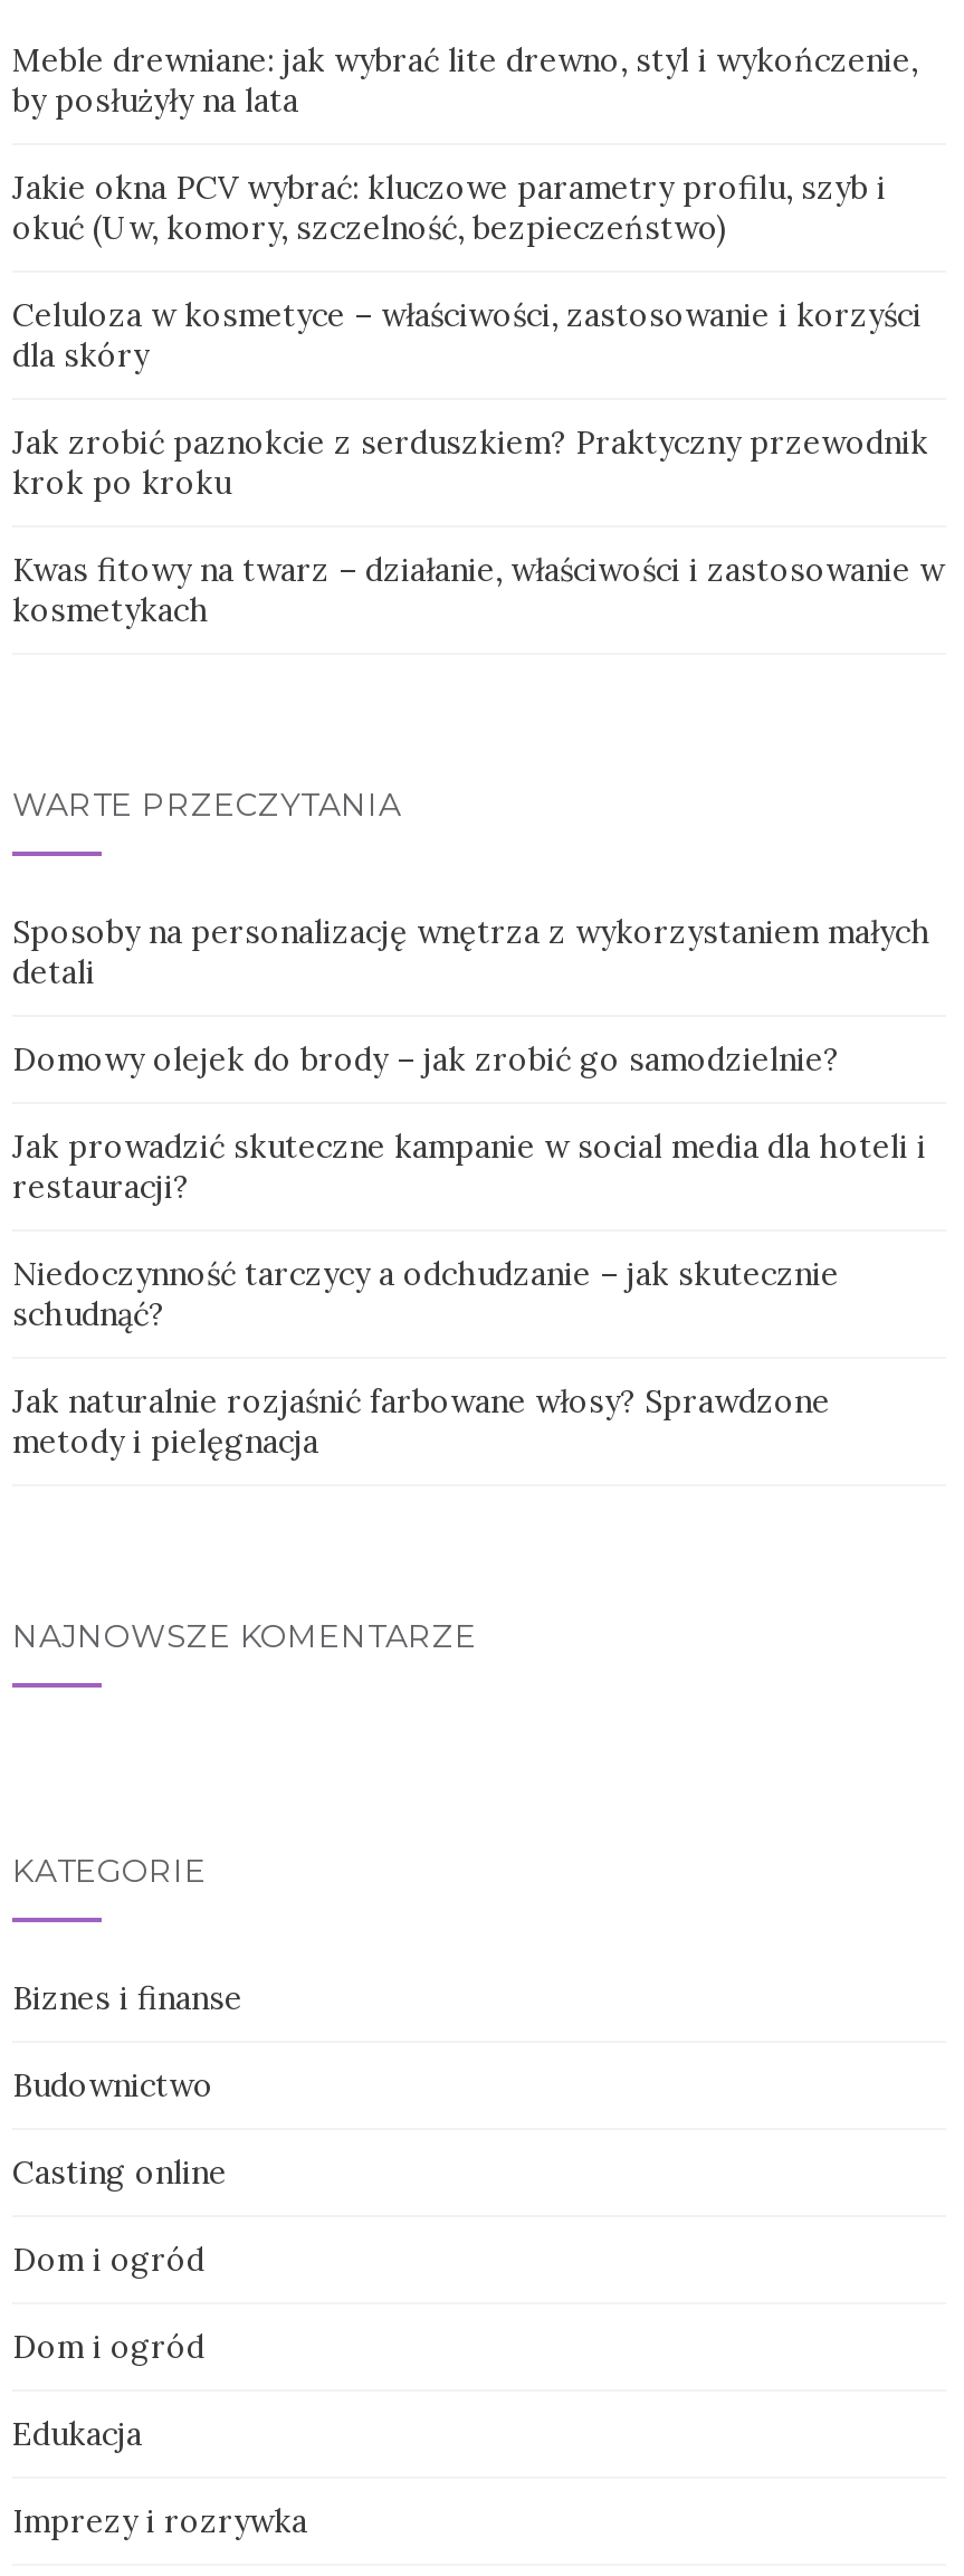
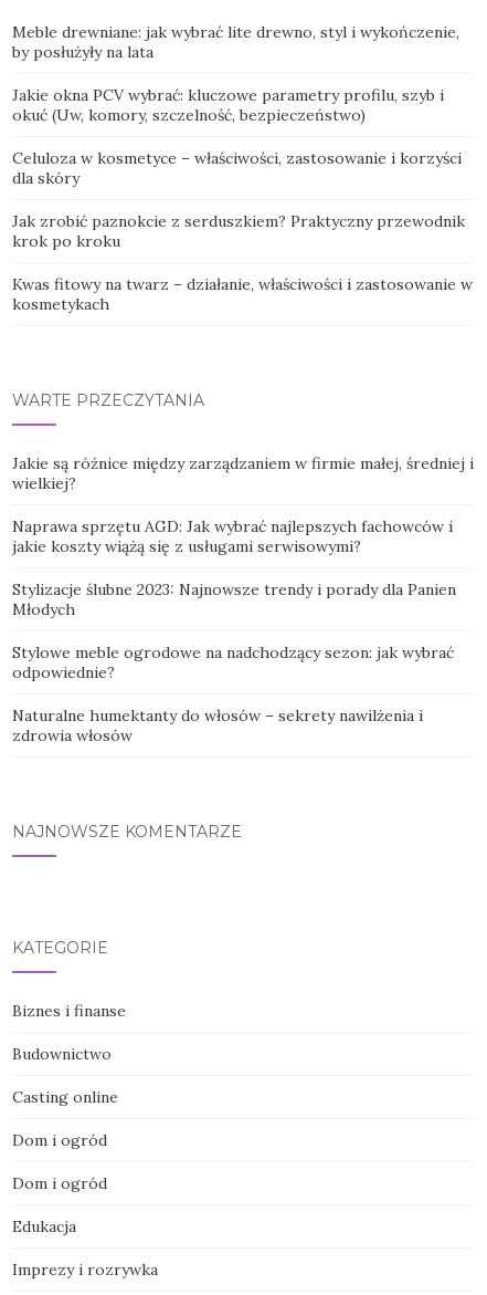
- Sposoby na personalizację wnętrza z wykorzystaniem małych
- detali
+ Jakie są różnice między zarządzaniem w firmie małej, średniej i
+ wielkiej?

- Domowy olejek do brody – jak zrobić go samodzielnie?
+ Naprawa sprzętu AGD: Jak wybrać najlepszych fachowców i
+ jakie koszty wiążą się z usługami serwisowymi?

- Jak prowadzić skuteczne kampanie w social media dla hoteli i
- restauracji?
+ Stylizacje ślubne 2023: Najnowsze trendy i porady dla Panien
+ Młodych

- Niedoczynność tarczycy a odchudzanie – jak skutecznie
- schudnąć?
+ Stylowe meble ogrodowe na nadchodzący sezon: jak wybrać
+ odpowiednie?

- Jak naturalnie rozjaśnić farbowane włosy? Sprawdzone
- metody i pielęgnacja
+ Naturalne humektanty do włosów – sekrety nawilżenia i
+ zdrowia włosów
